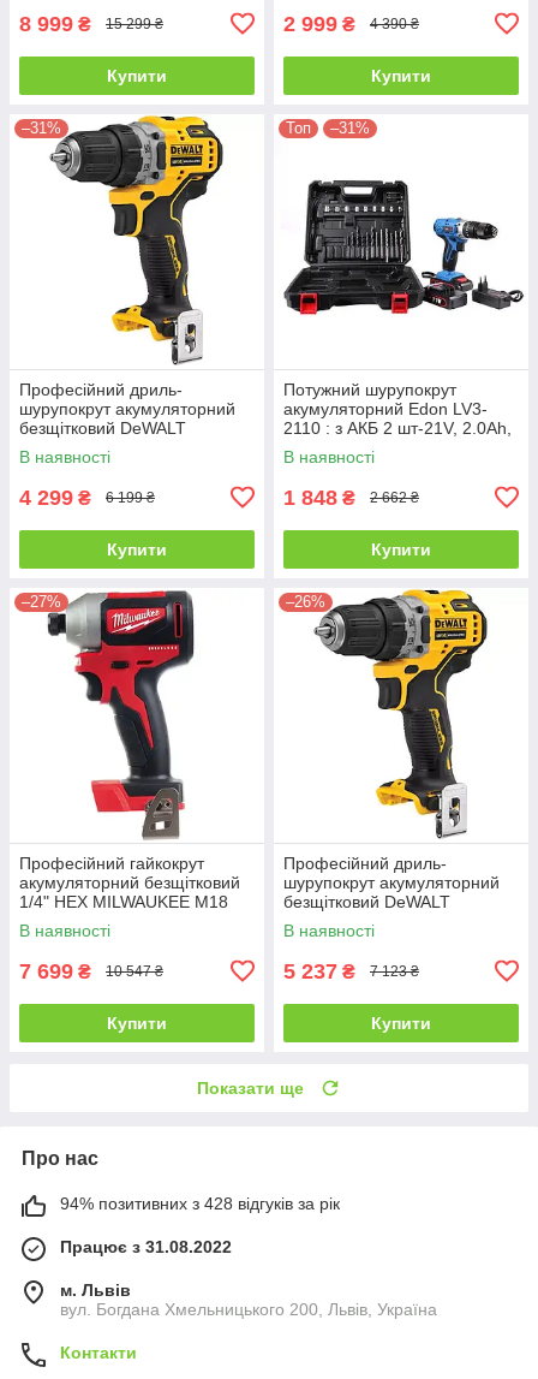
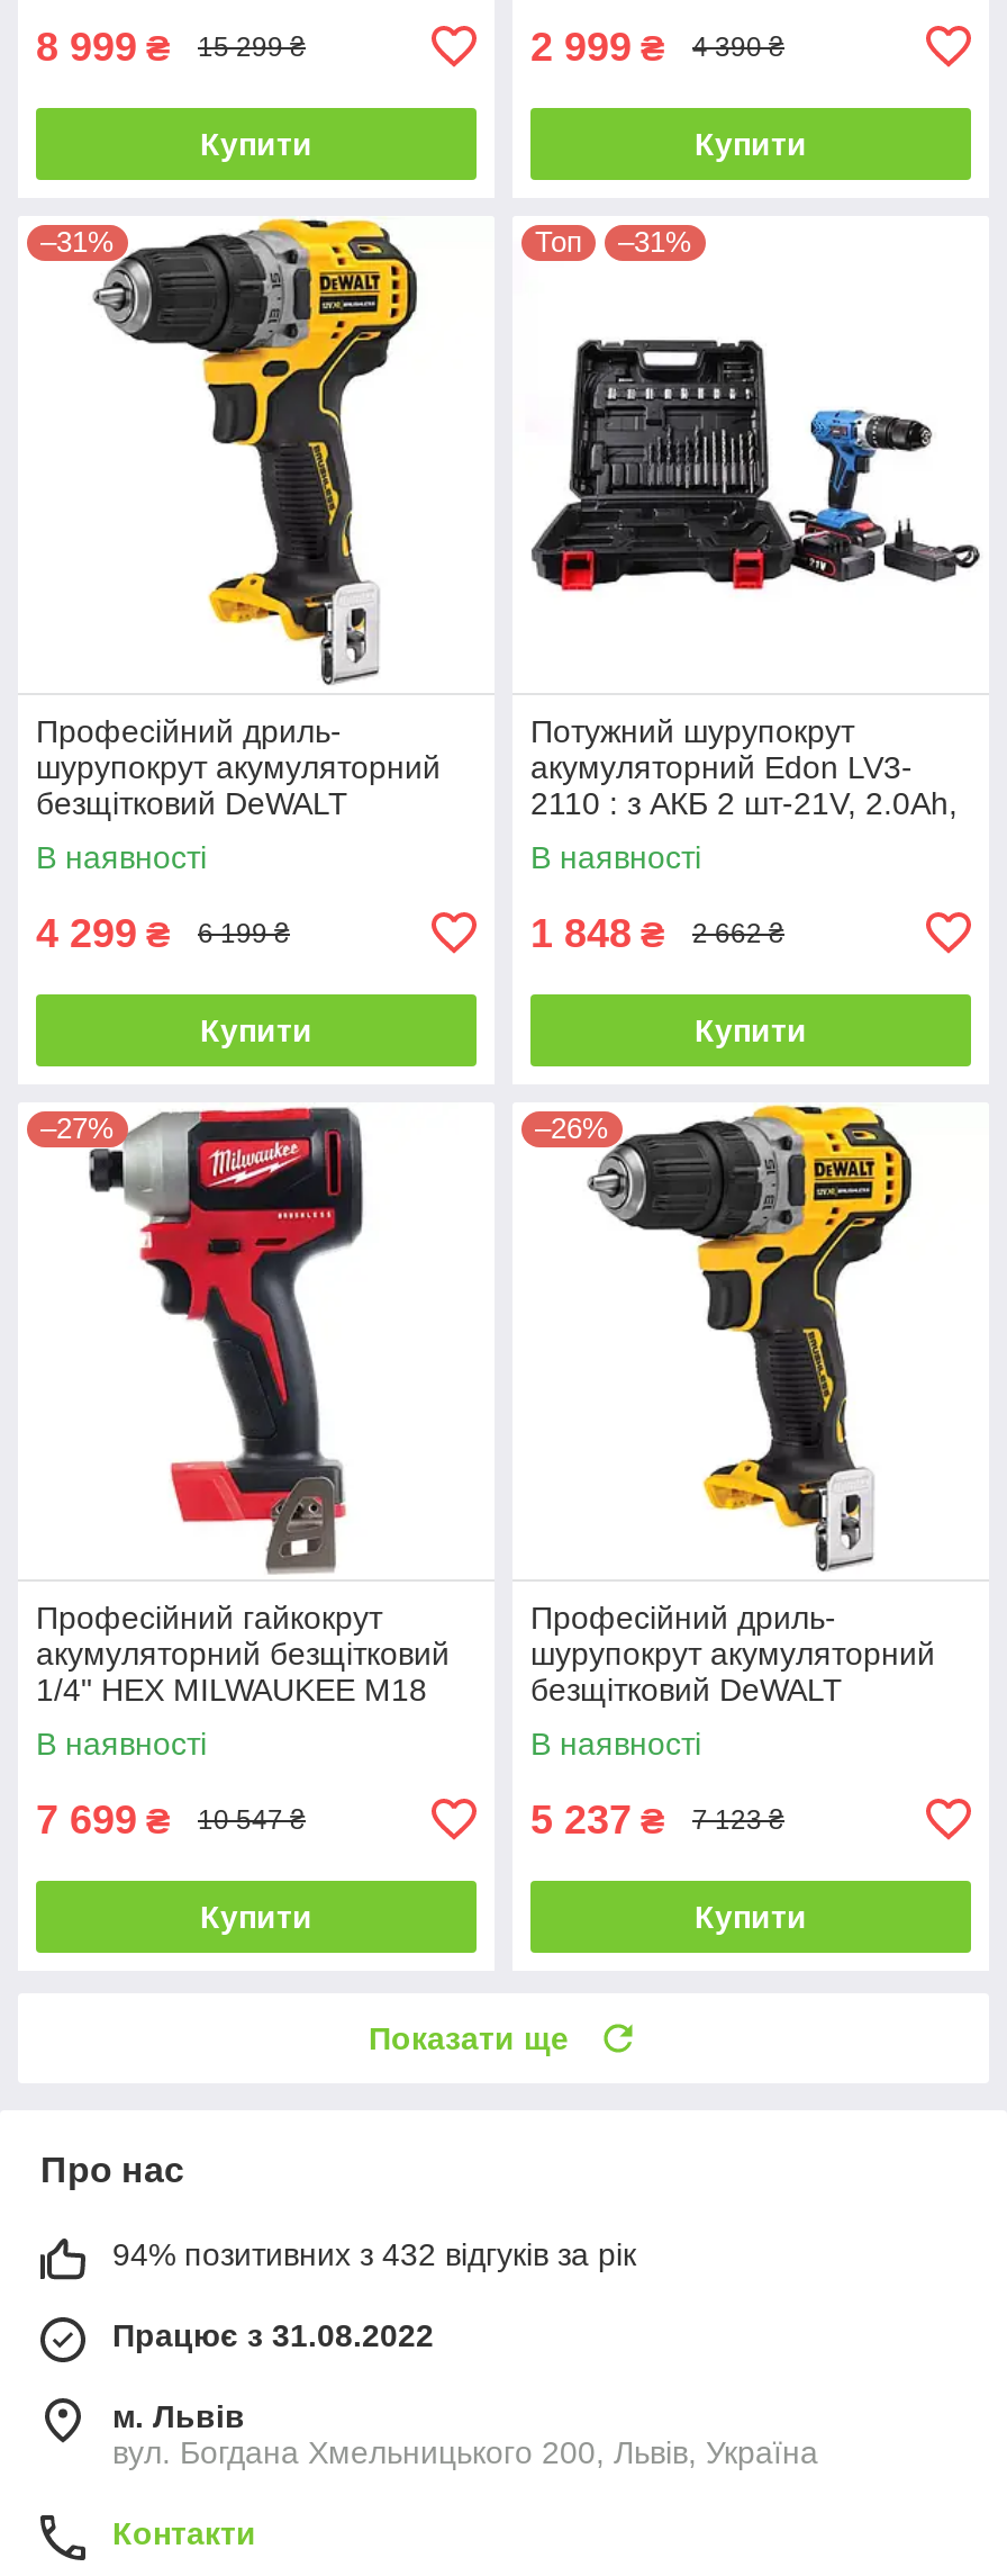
- 94% позитивних з 428 відгуків за рік
+ 94% позитивних з 432 відгуків за рік
